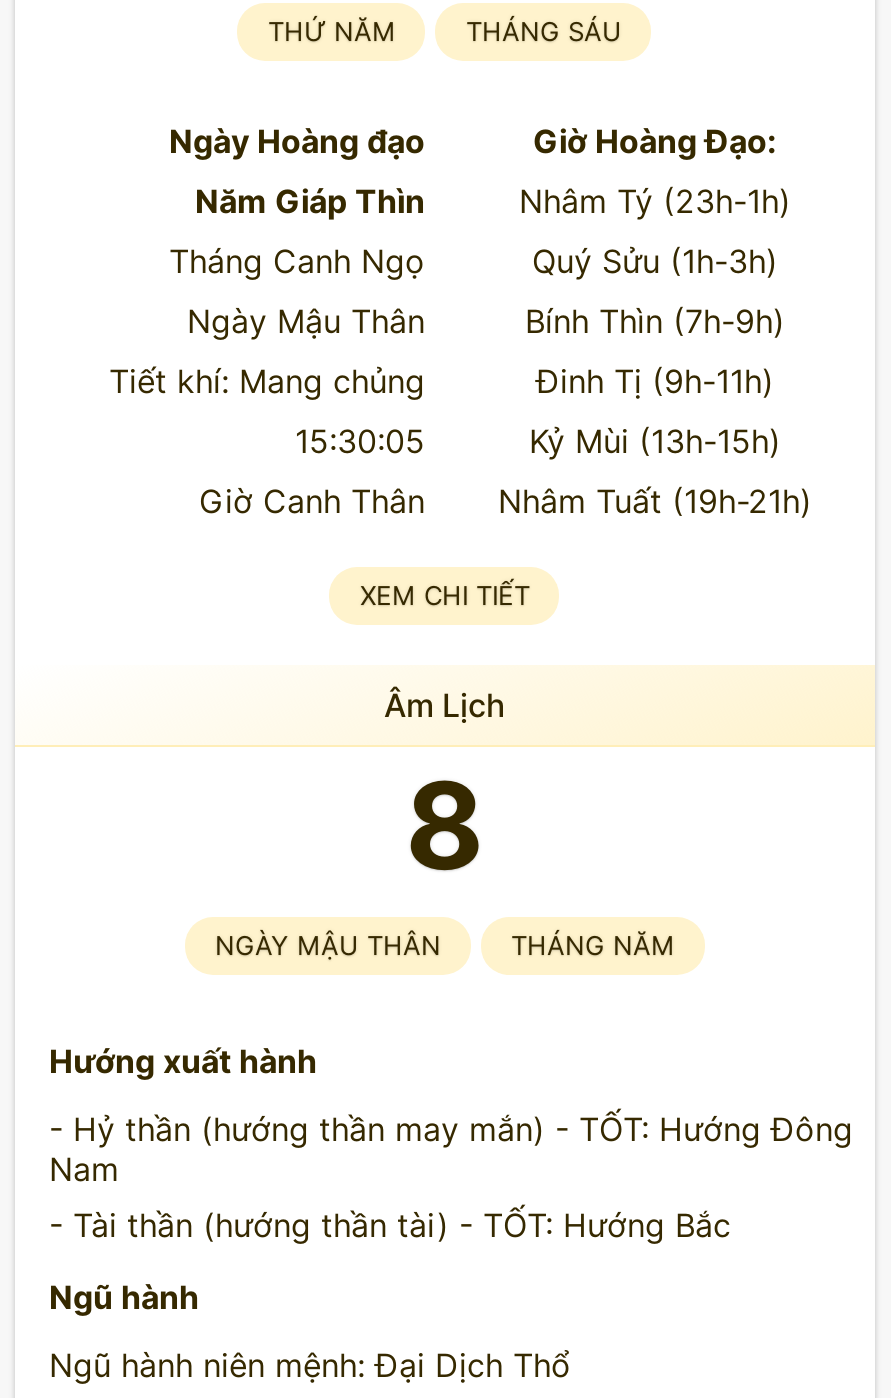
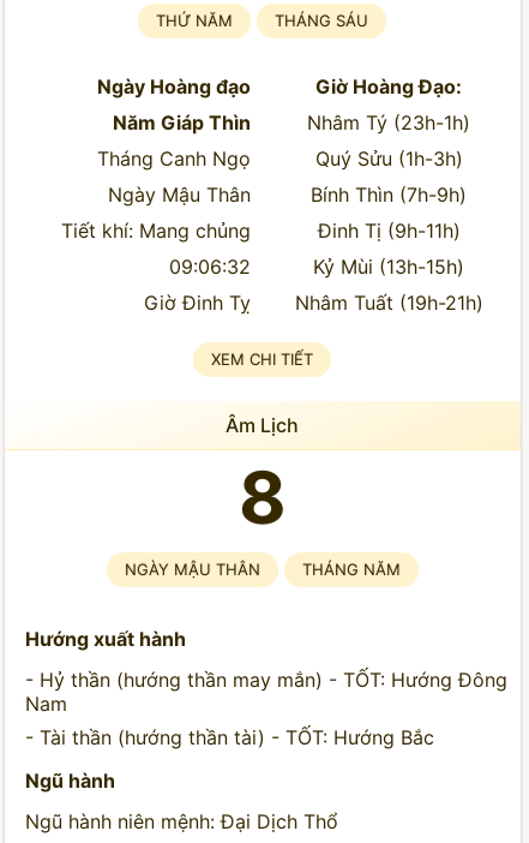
- 15:30:05
+ 09:06:32

- Giờ Canh Thân
+ Giờ Đinh Tỵ
